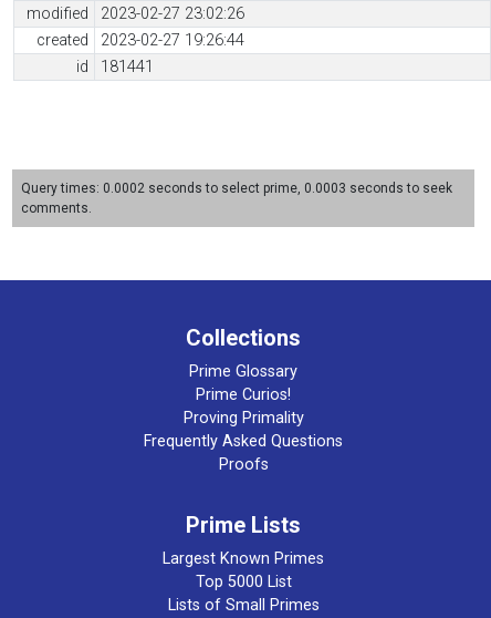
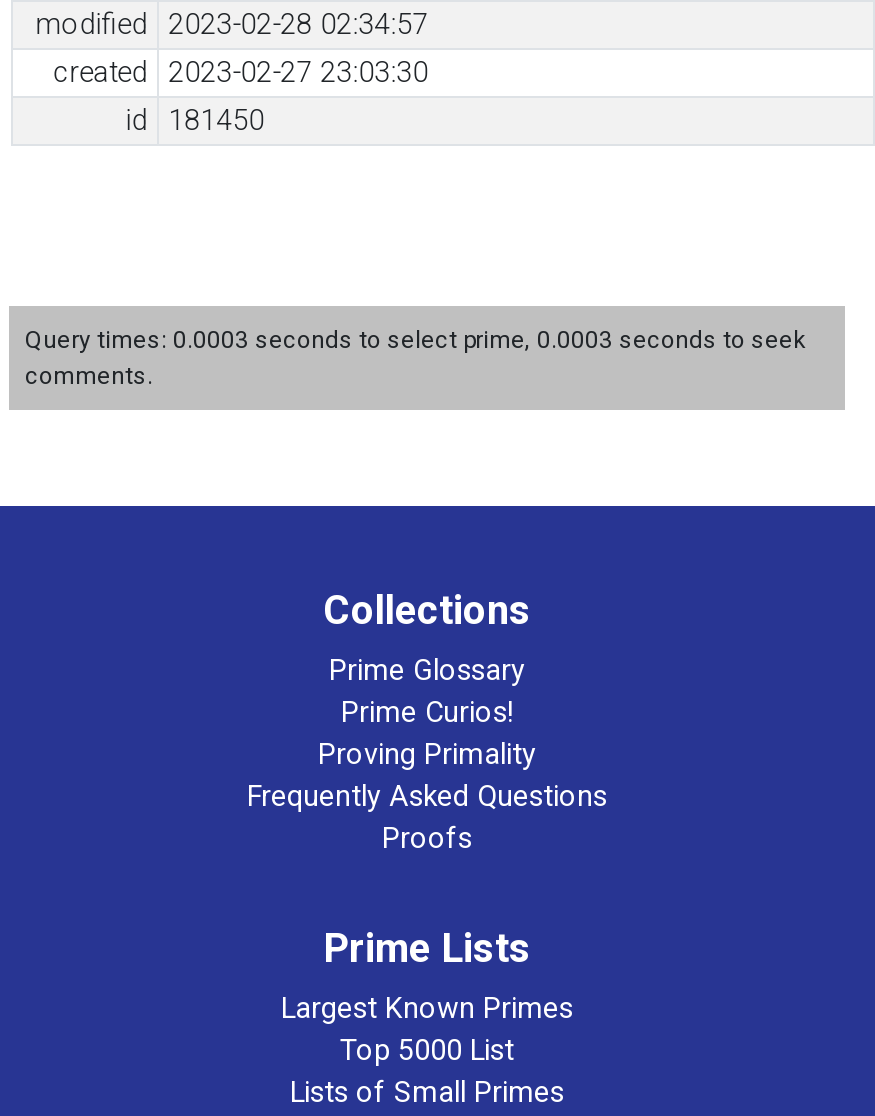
- modified 2023-02-27 23:02:26
+ modified 2023-02-28 02:34:57

- created 2023-02-27 19:26:44
+ created 2023-02-27 23:03:30

- id 181441
+ id 181450

- Query times: 0.0002 seconds to select prime, 0.0003 seconds to seek
+ Query times: 0.0003 seconds to select prime, 0.0003 seconds to seek
